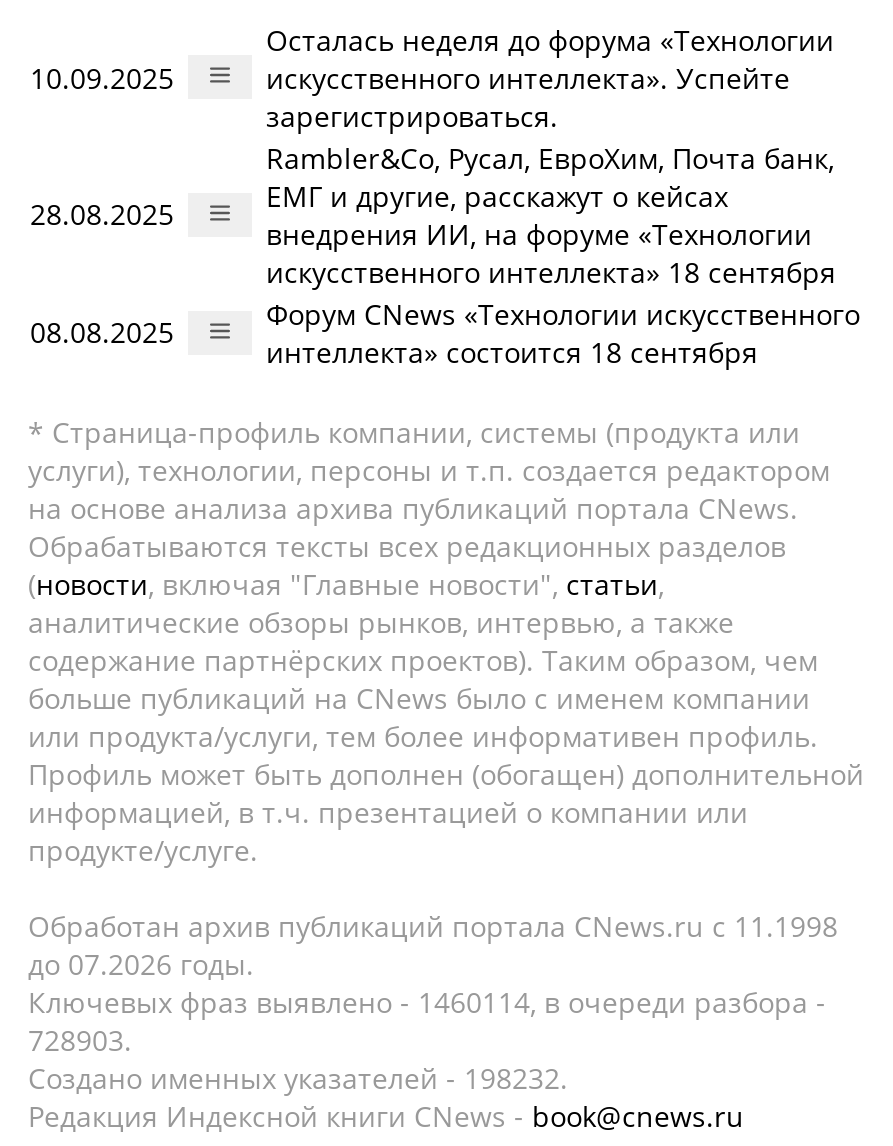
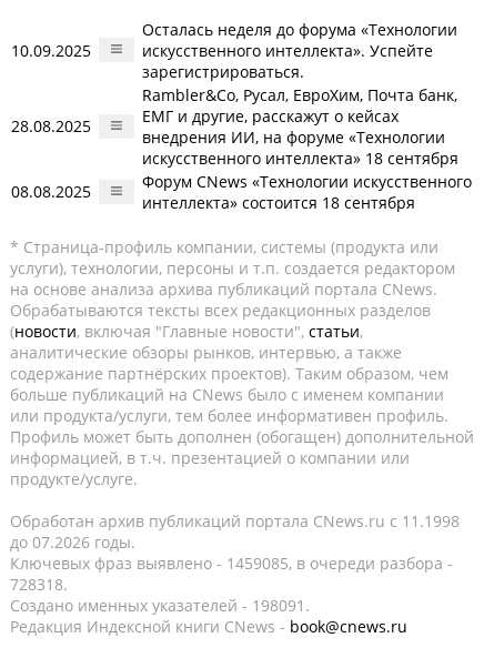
- Ключевых фраз выявлено - 1460114, в очереди разбора -
+ Ключевых фраз выявлено - 1459085, в очереди разбора -

- 728903.
+ 728318.

- Создано именных указателей - 198232.
+ Создано именных указателей - 198091.
